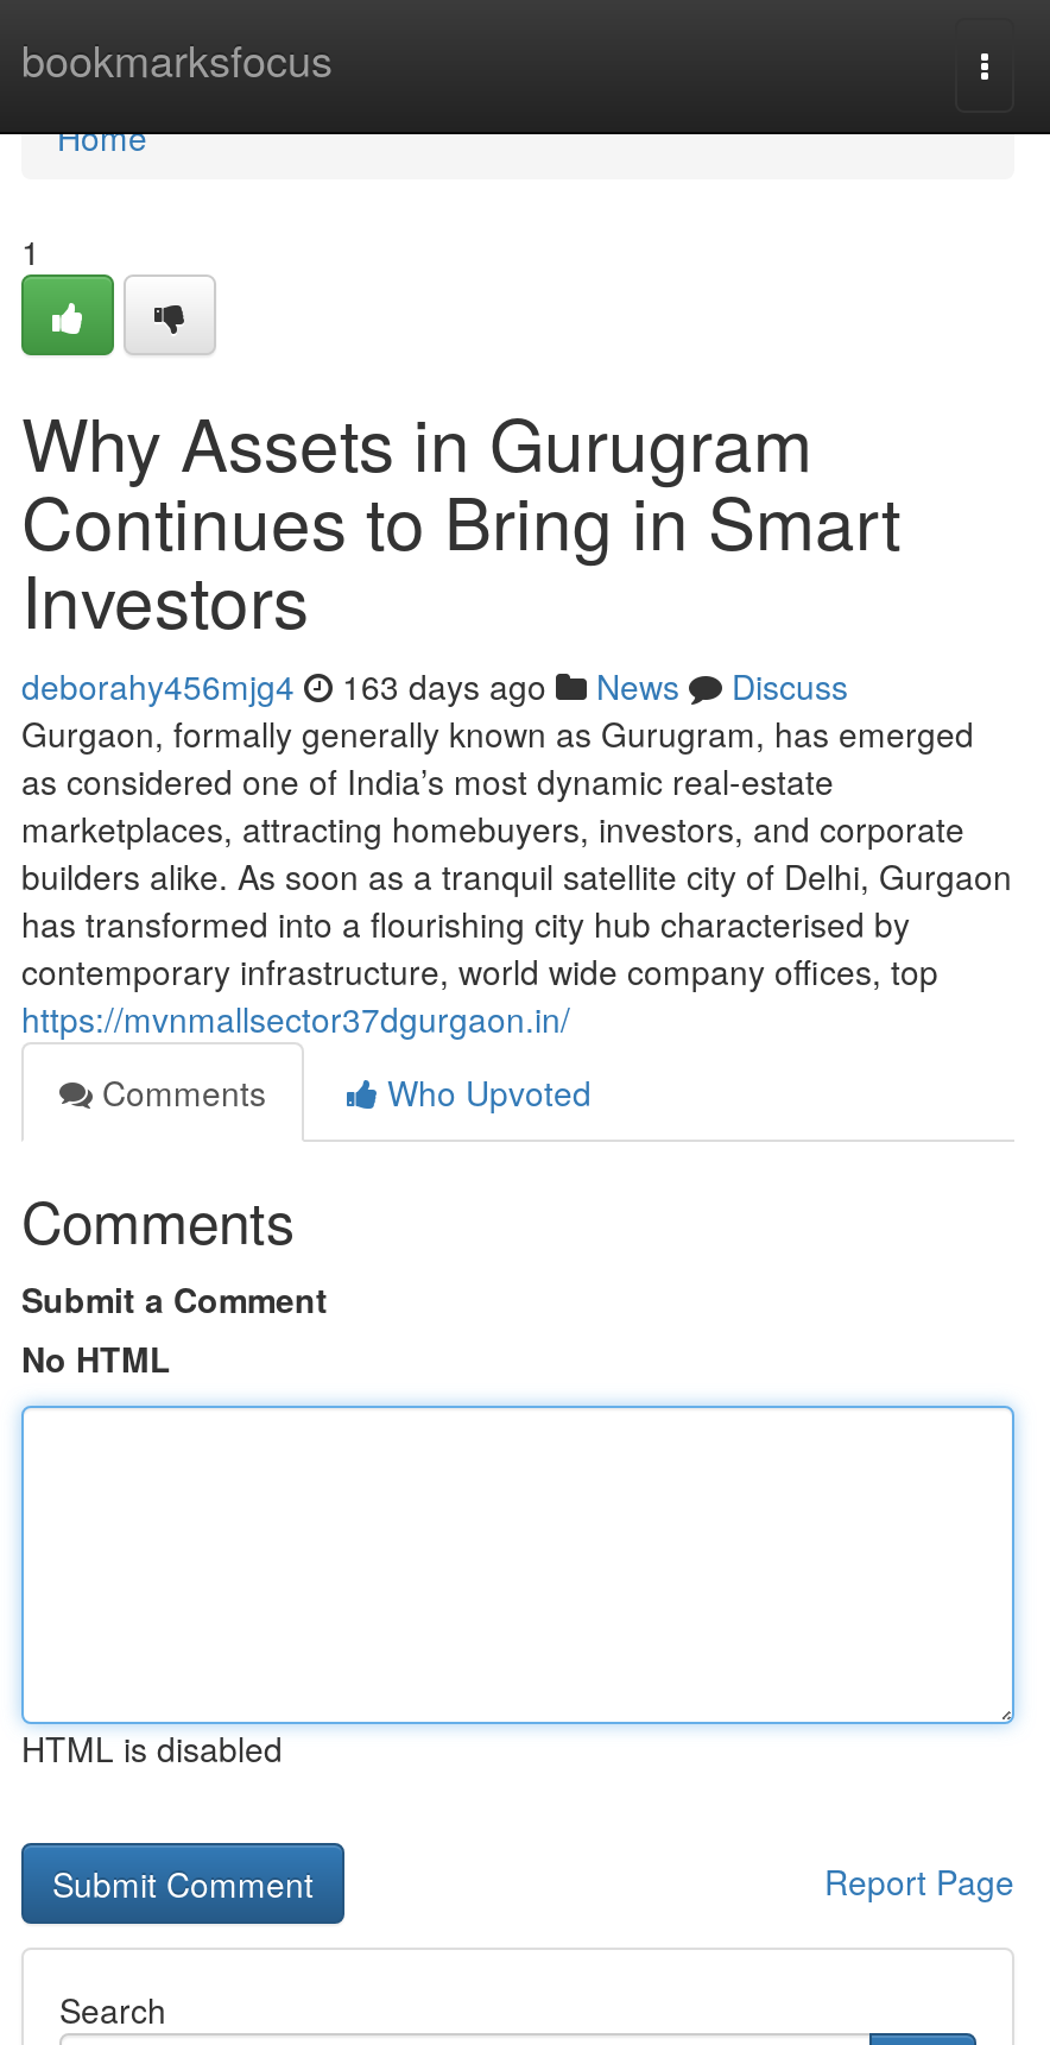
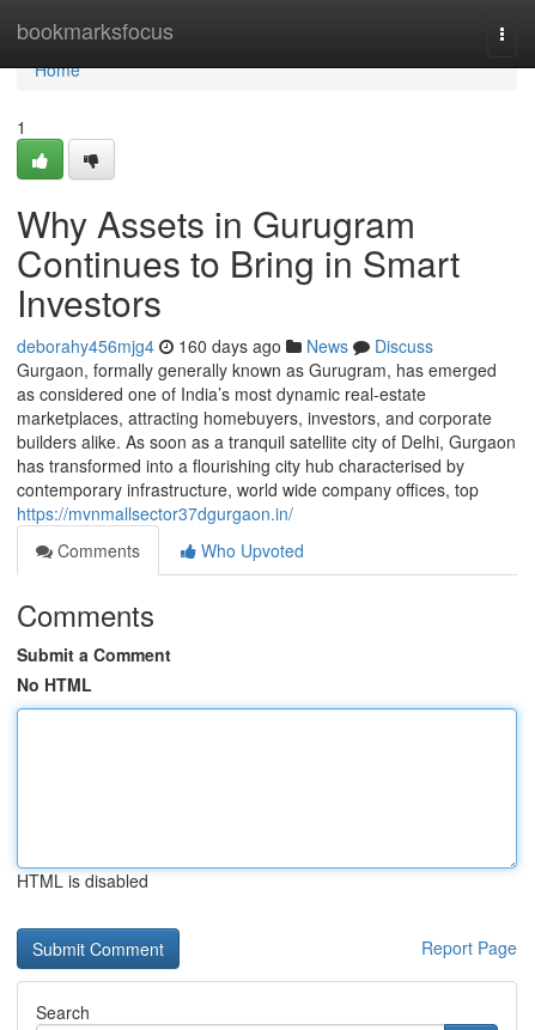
- deborahy456mjg4 163 days ago News Discuss
+ deborahy456mjg4 160 days ago News Discuss
